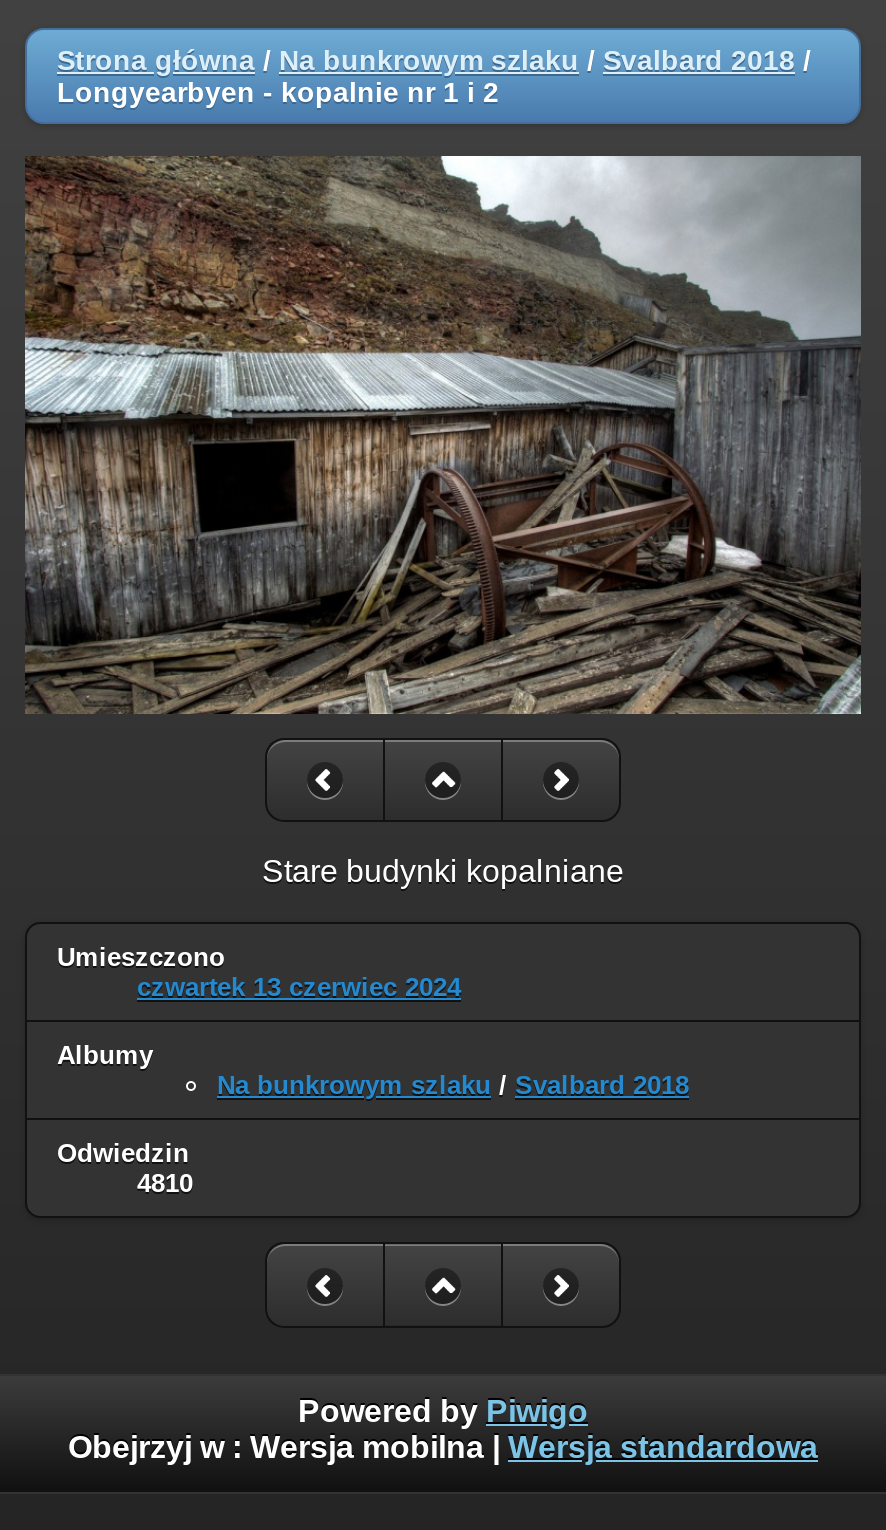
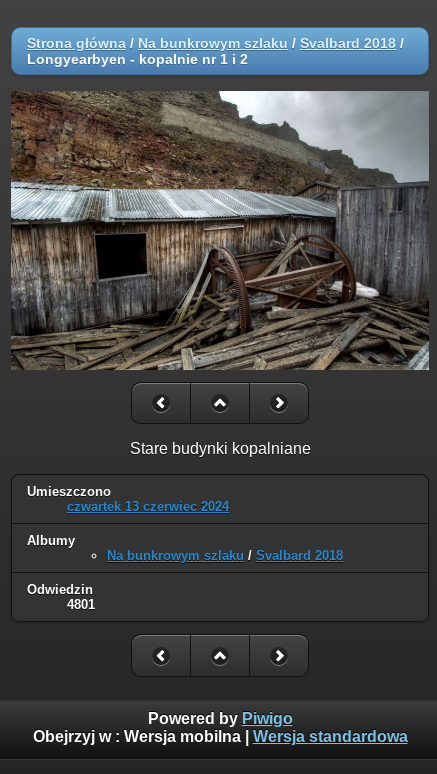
- 4810
+ 4801
